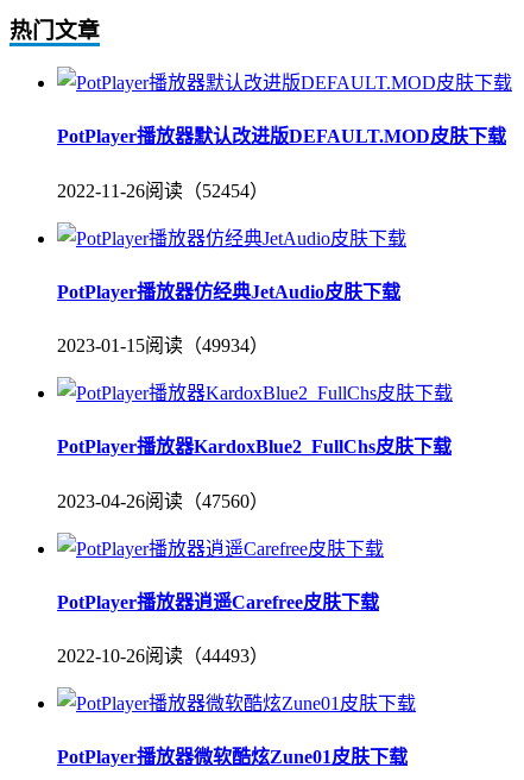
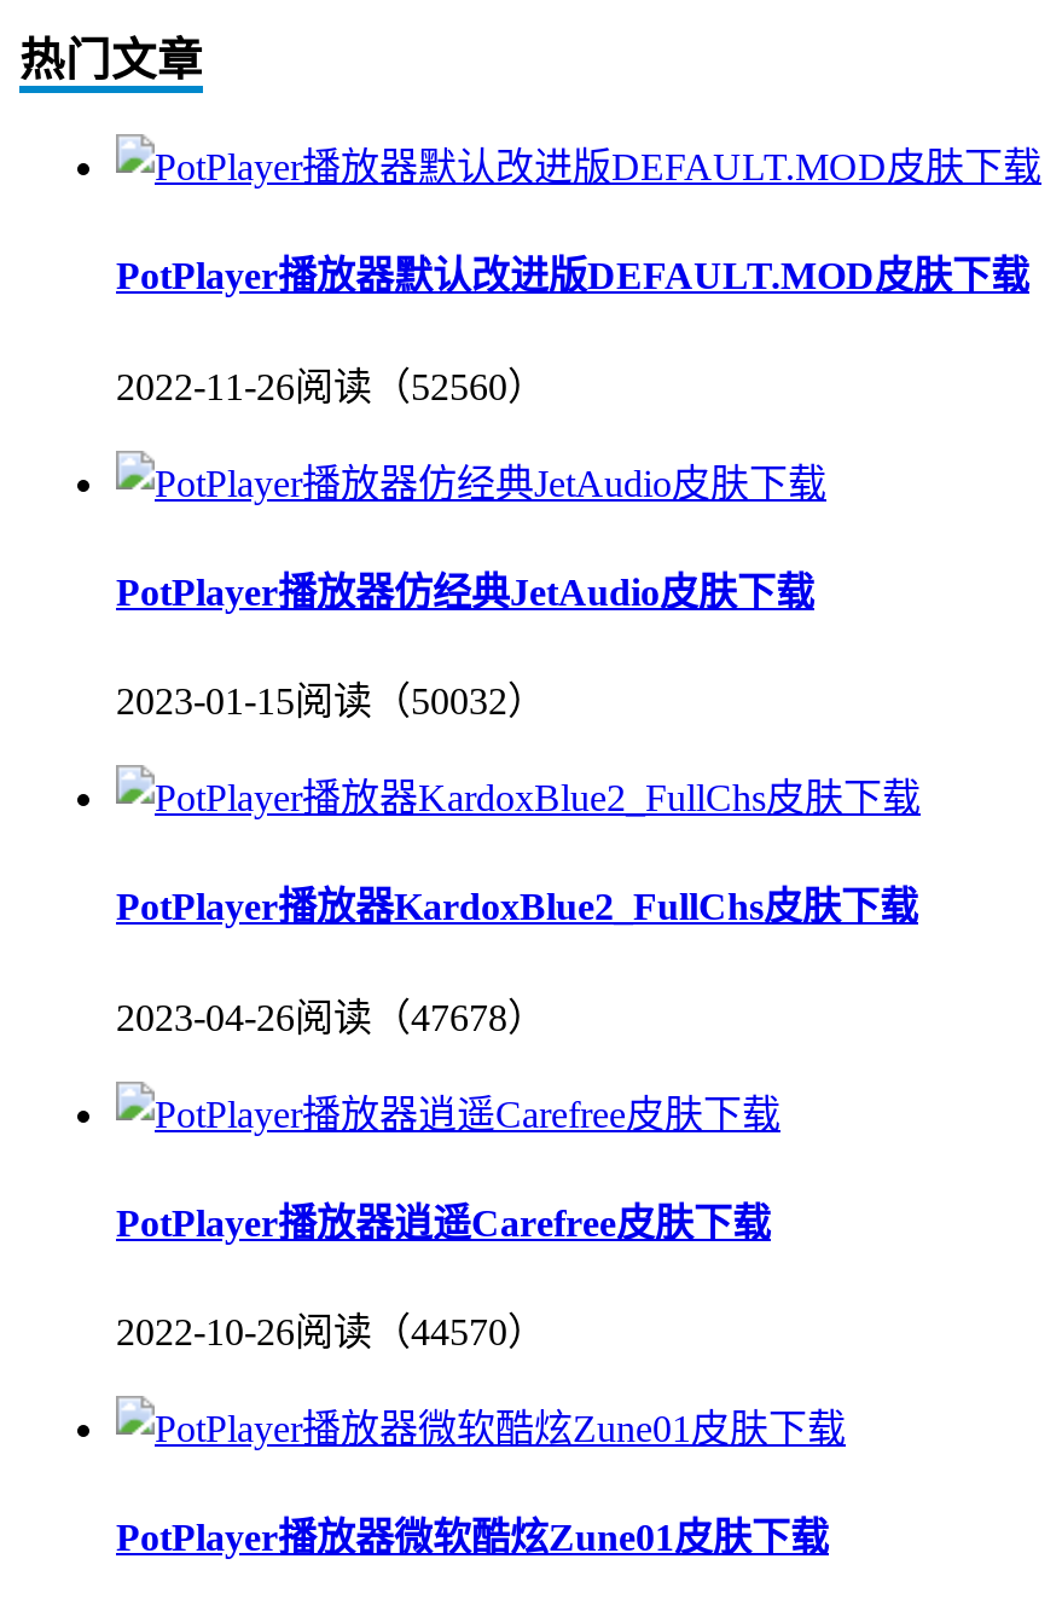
- 2022-11-26阅读（52454）
+ 2022-11-26阅读（52560）

- 2023-01-15阅读（49934）
+ 2023-01-15阅读（50032）

- 2023-04-26阅读（47560）
+ 2023-04-26阅读（47678）

- 2022-10-26阅读（44493）
+ 2022-10-26阅读（44570）
